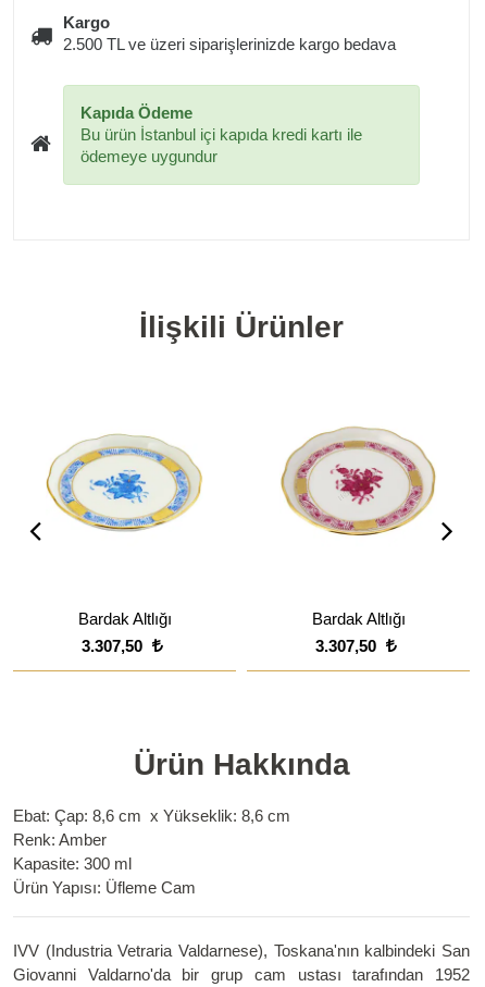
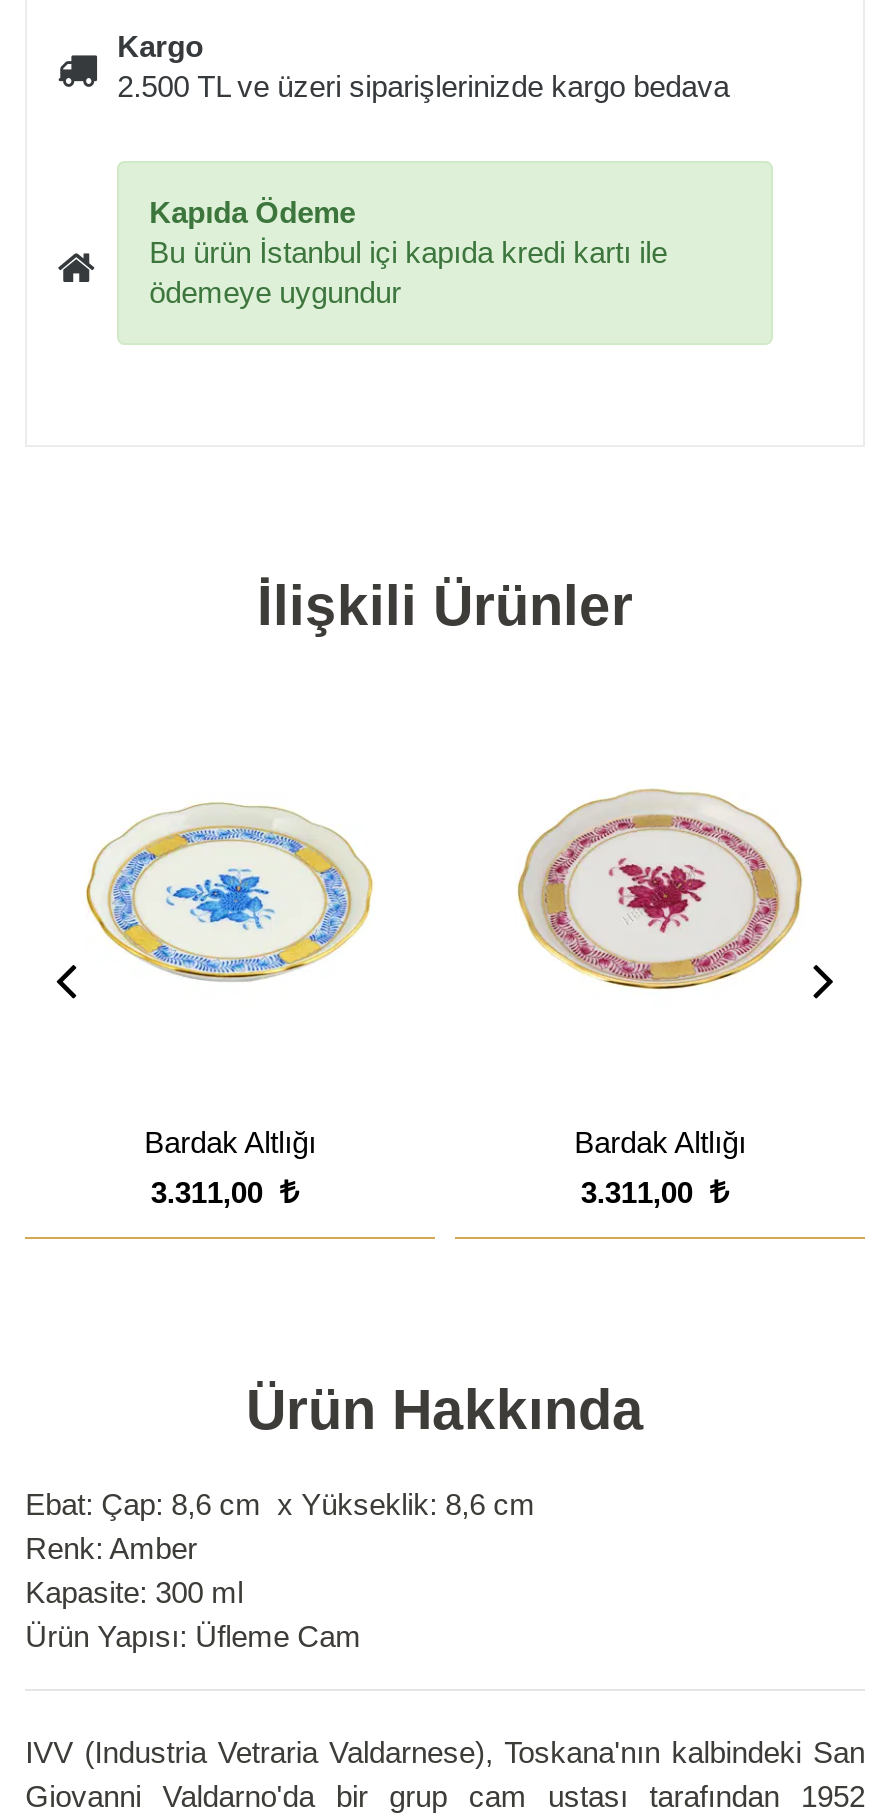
- 3.307,50
+ 3.311,00

- 3.307,50
+ 3.311,00
